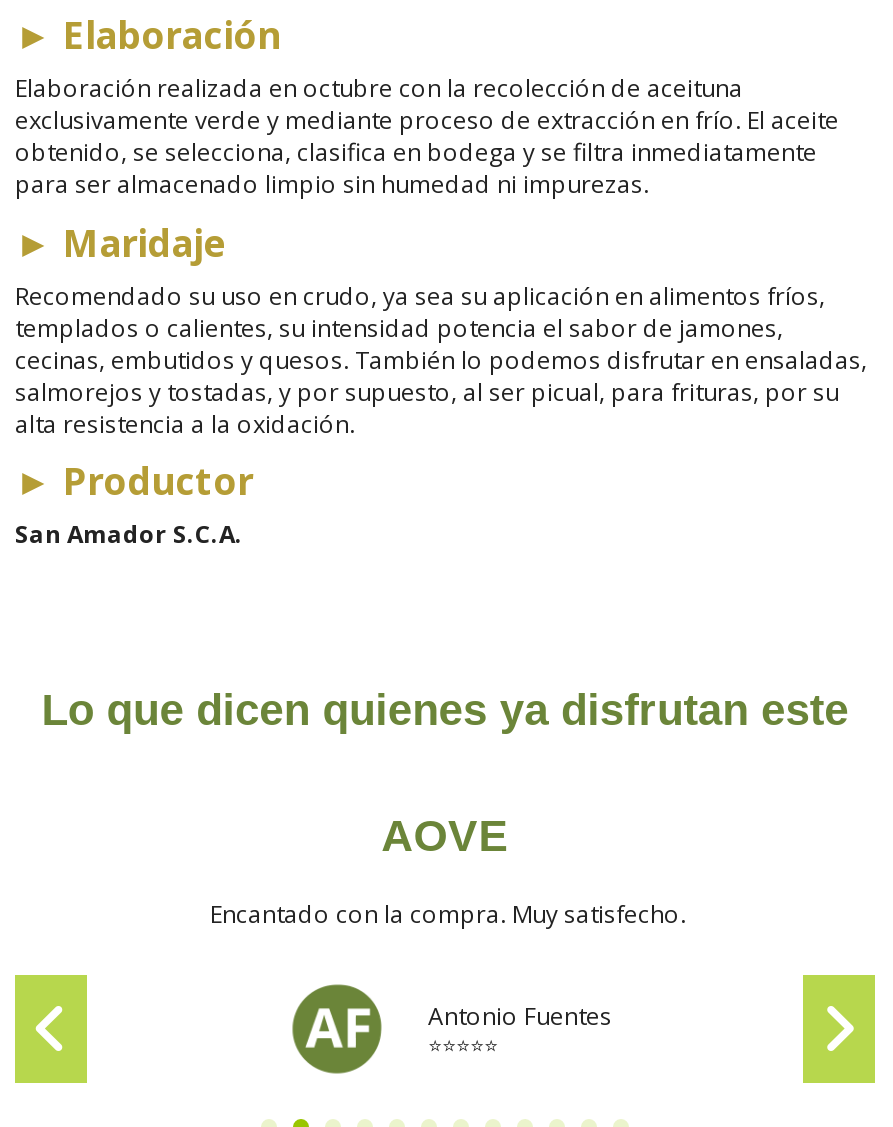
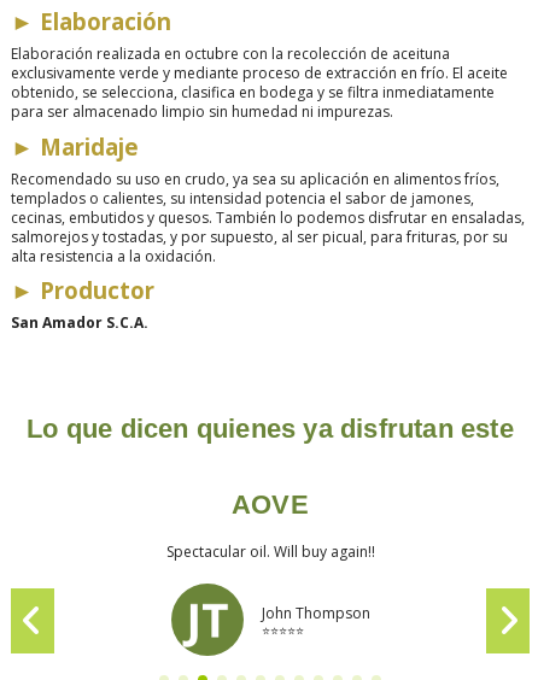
- Encantado con la compra. Muy satisfecho.
+ Spectacular oil. Will buy again!!

- [image]
- Antonio Fuentes
+ [image]
+ John Thompson
